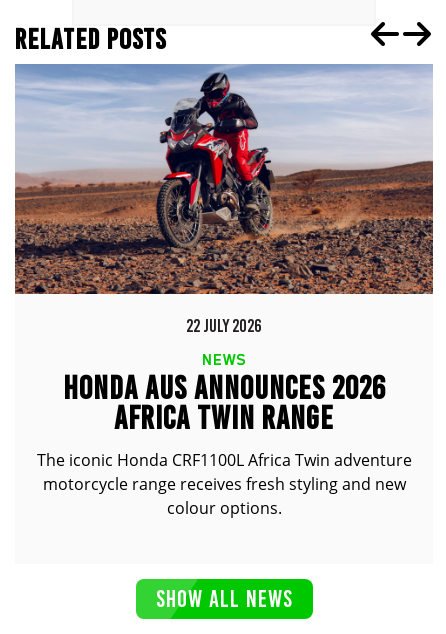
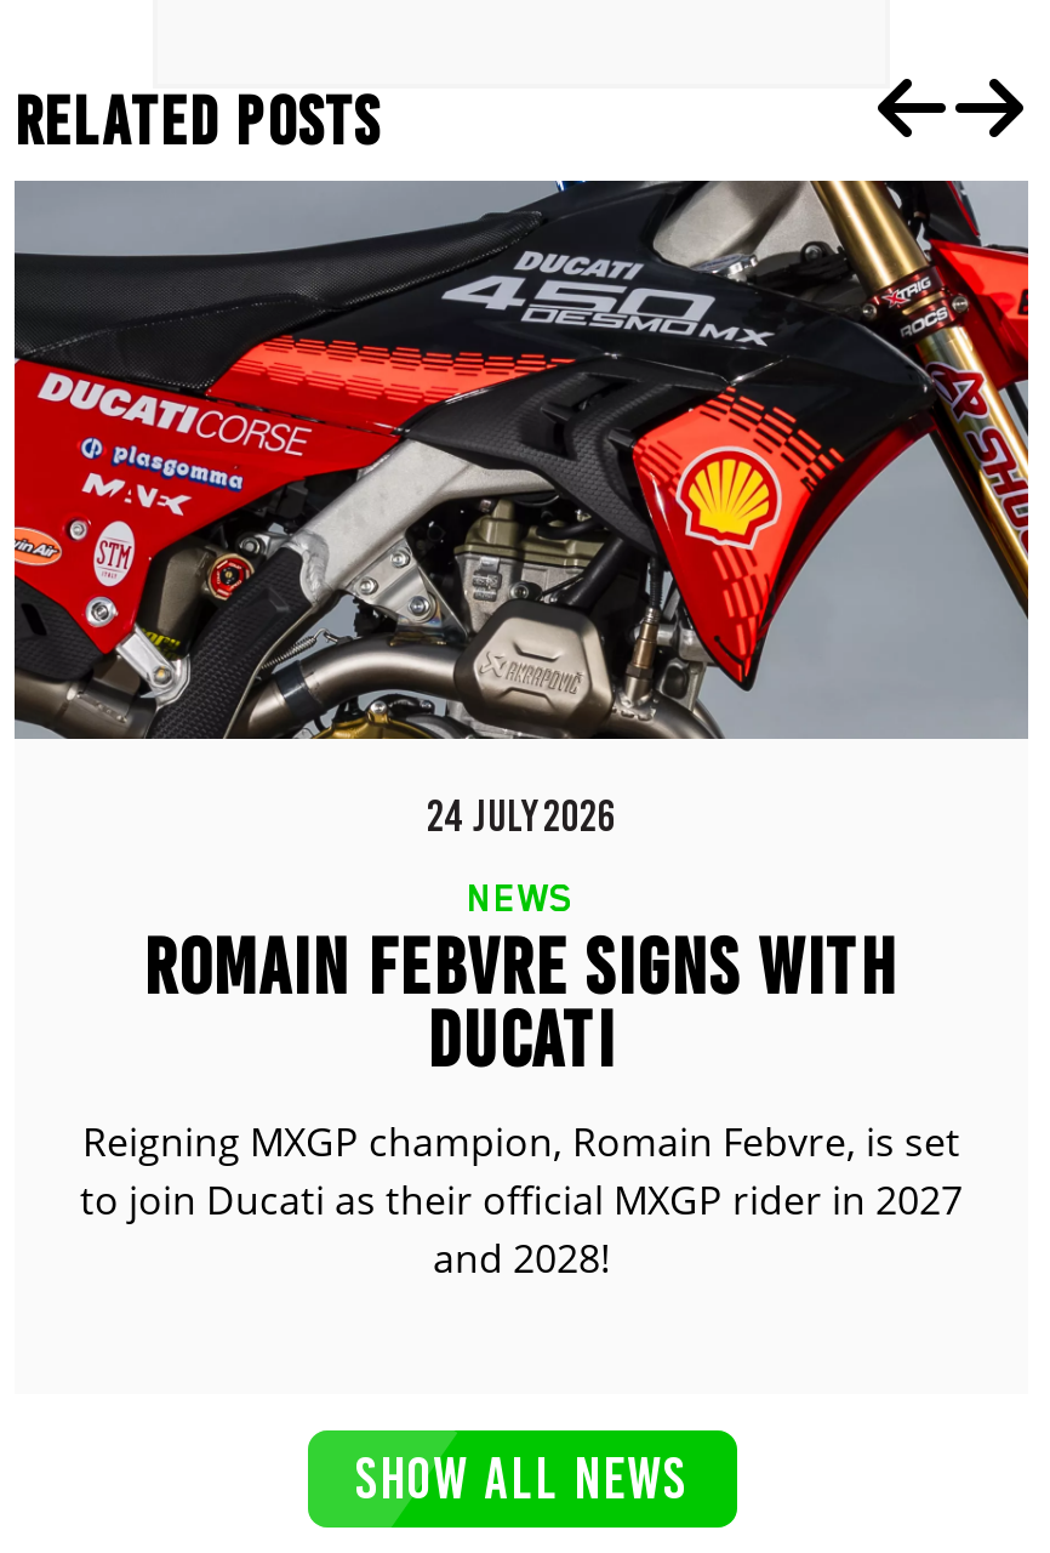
- [image]
- 22 JULY 2026
+ [image]
+ 24 JULY 2026

- HONDA AUS ANNOUNCES 2026
- AFRICA TWIN RANGE
- The iconic Honda CRF1100L Africa Twin adventure
- motorcycle range receives fresh styling and new
- colour options.
+ ROMAIN FEBVRE SIGNS WITH
+ DUCATI
+ Reigning MXGP champion, Romain Febvre, is set
+ to join Ducati as their official MXGP rider in 2027
+ and 2028!
